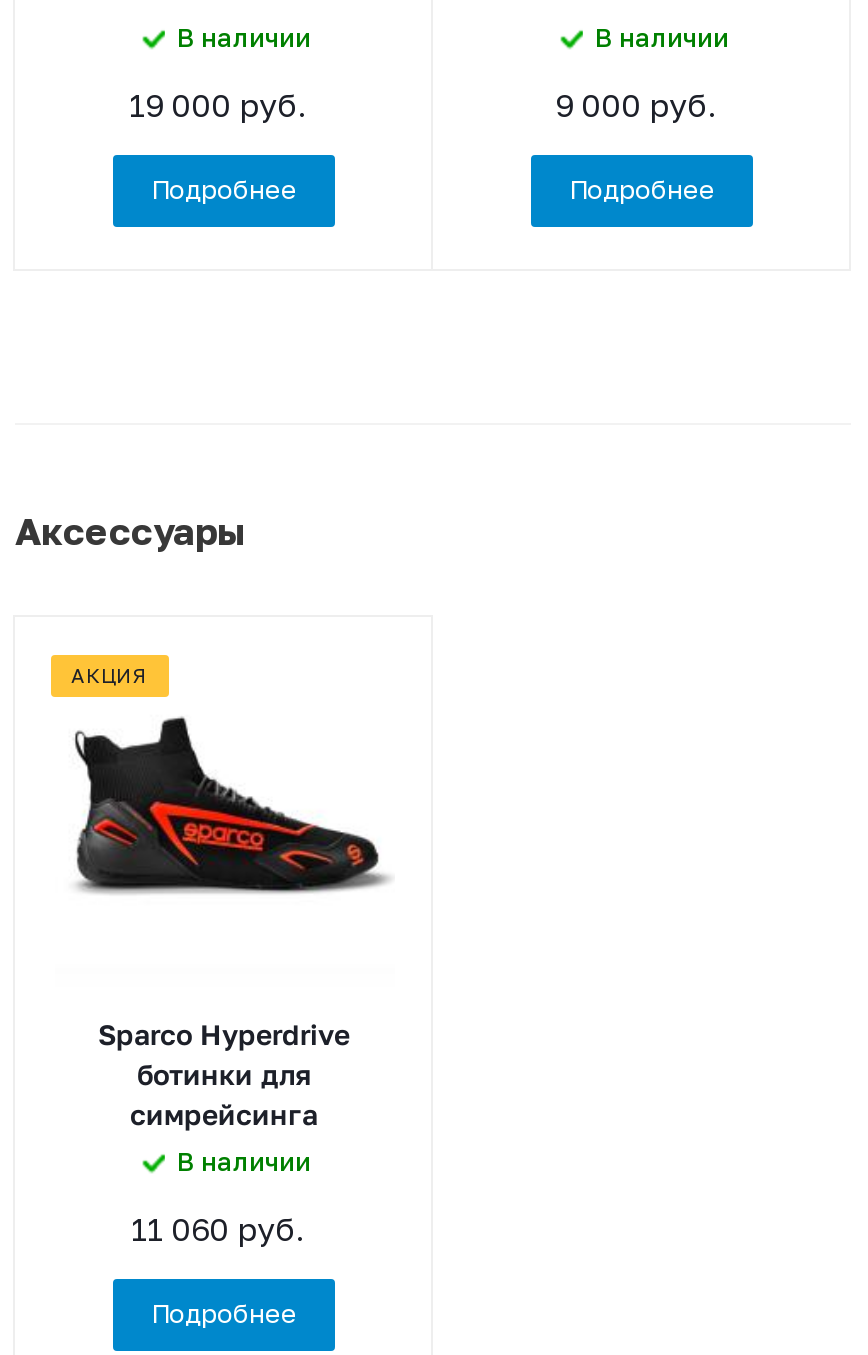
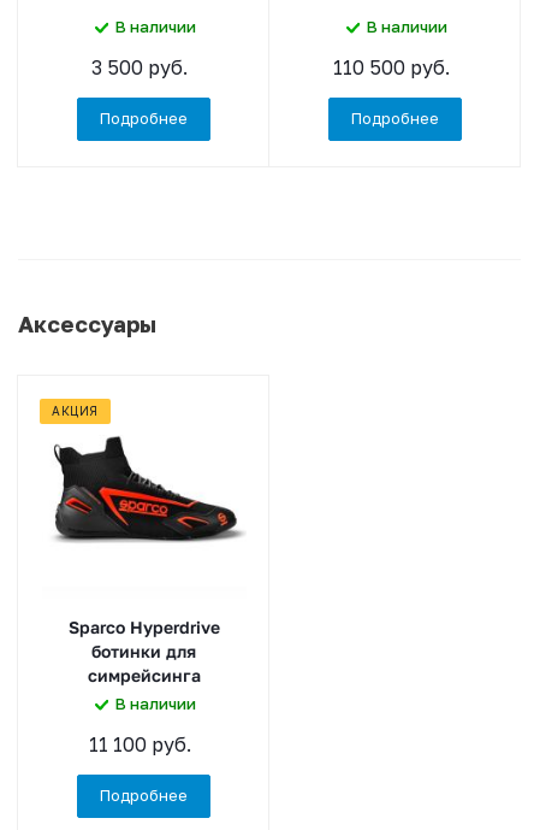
- 19 000 руб.
+ 3 500 руб.

- 9 000 руб.
+ 110 500 руб.

- 11 060 руб.
+ 11 100 руб.
